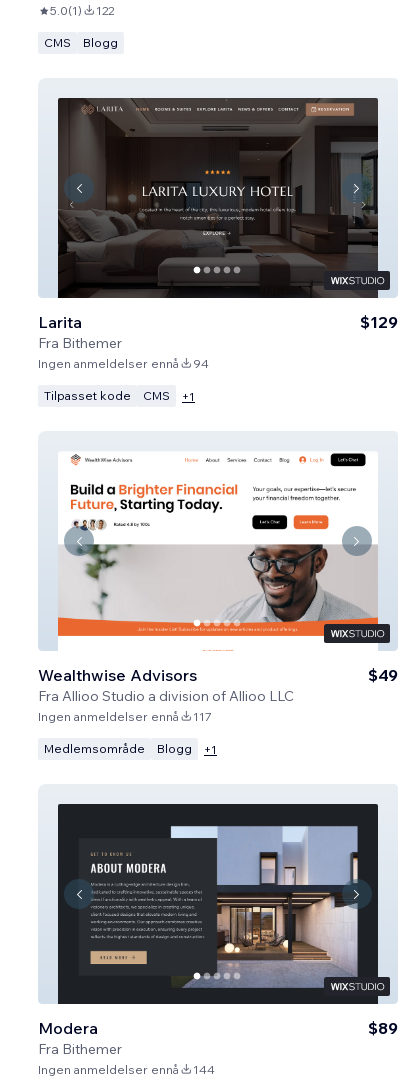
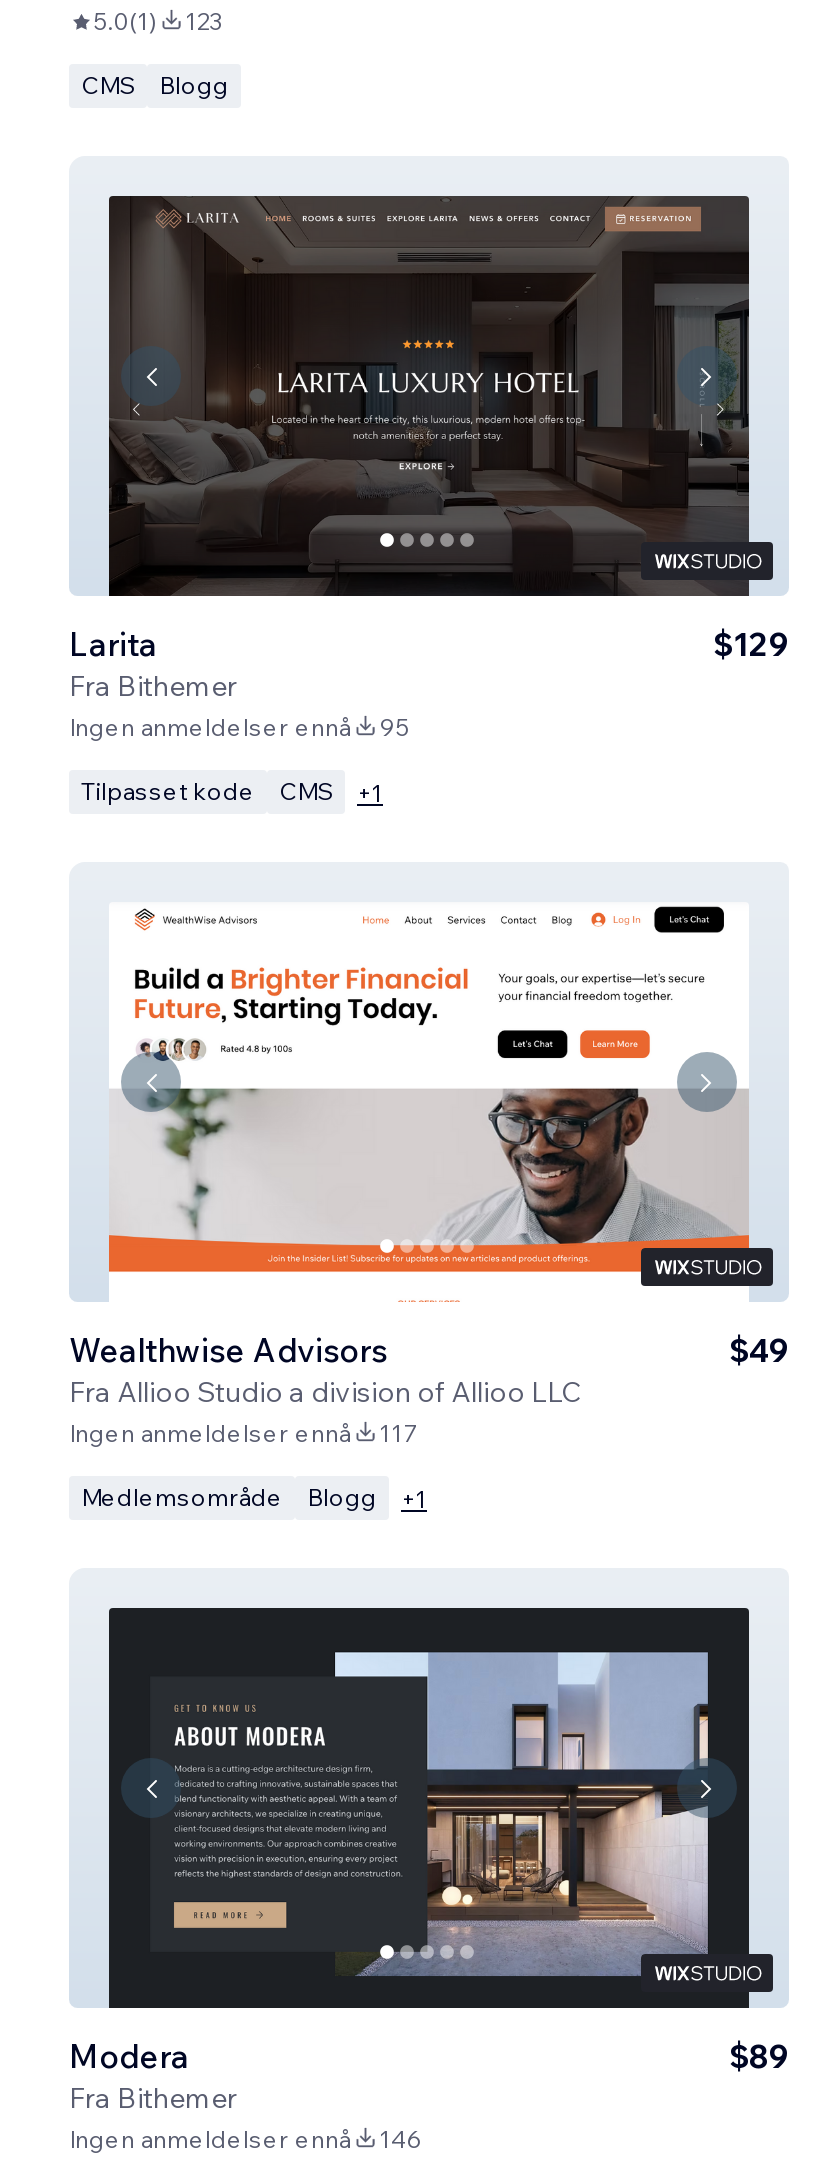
- 5.0(1) 122
+ 5.0(1) 123

- Ingen anmeldelser ennå 94
+ Ingen anmeldelser ennå 95

- Ingen anmeldelser ennå 144
+ Ingen anmeldelser ennå 146
